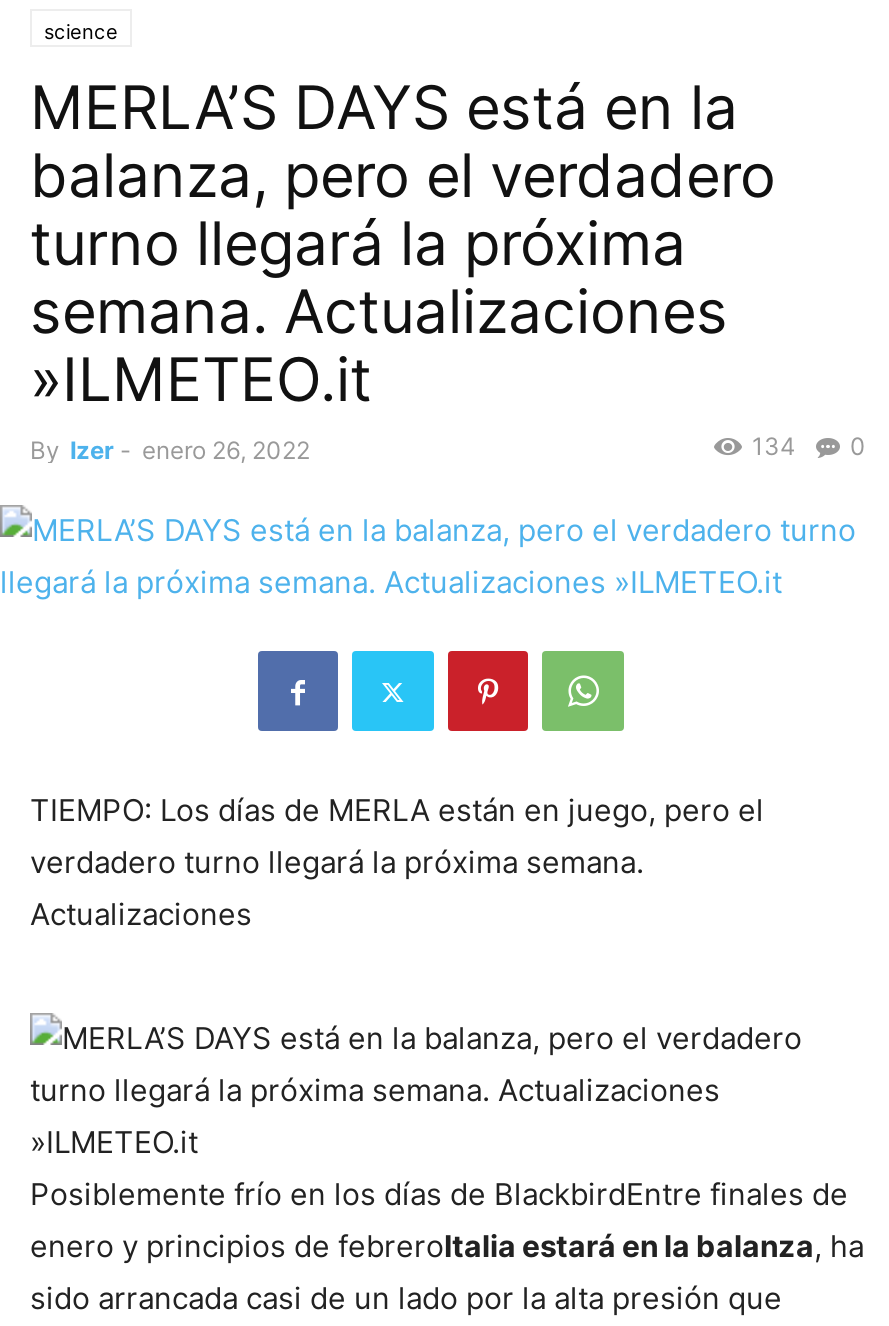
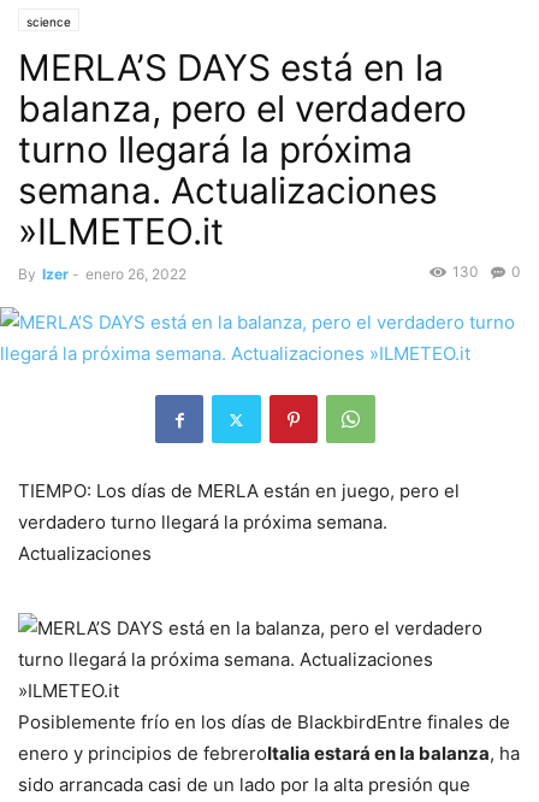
- 134 0
+ 130 0
